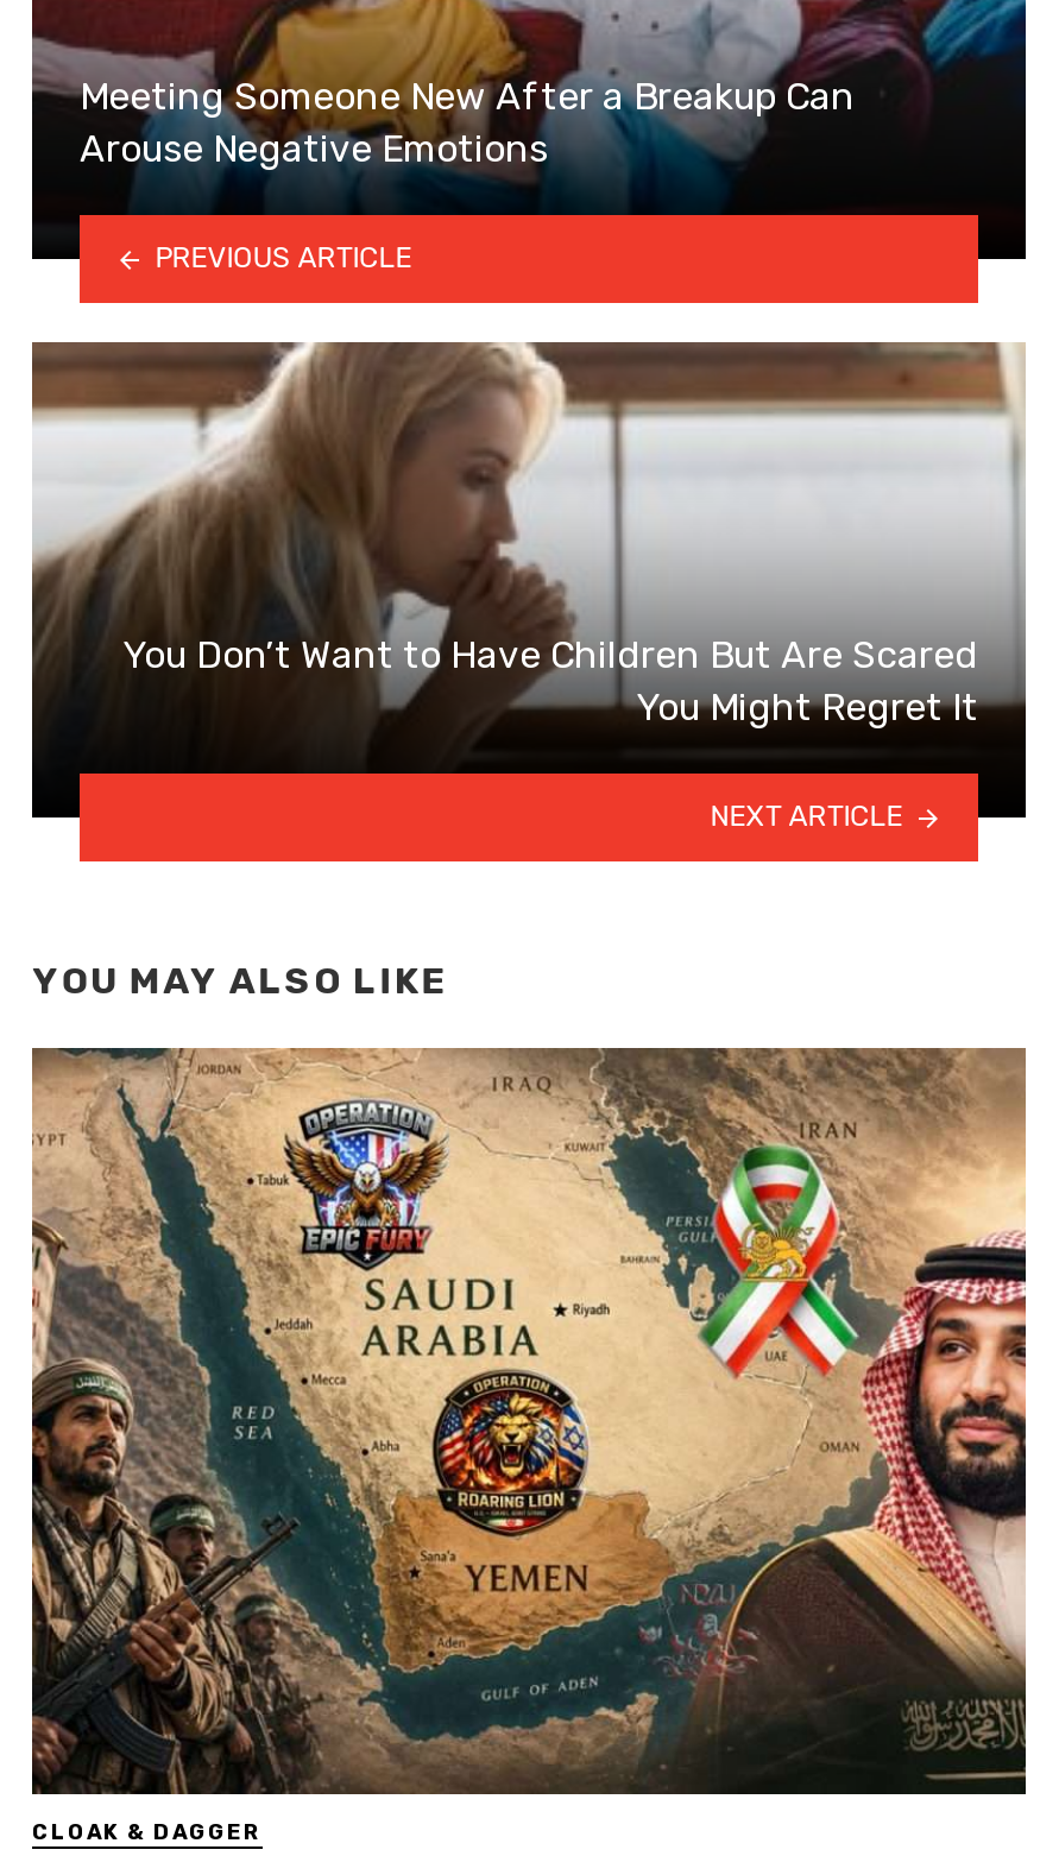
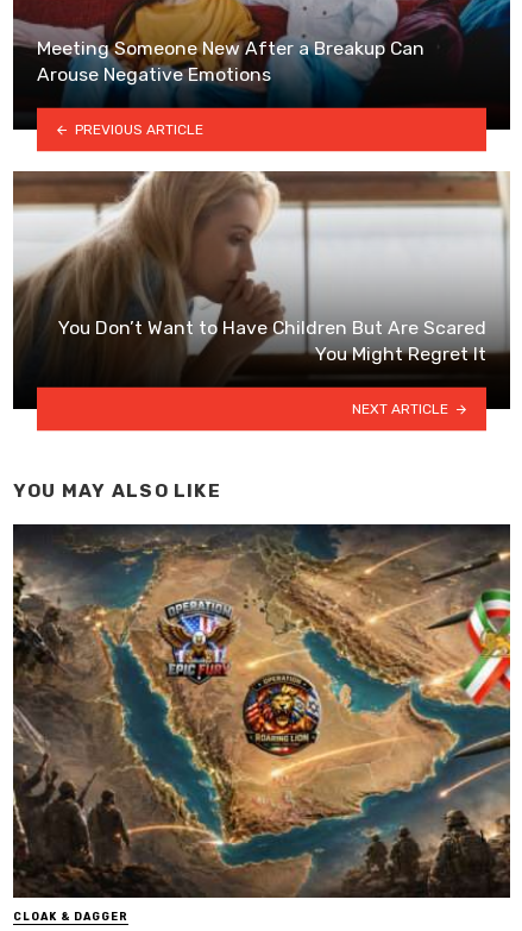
- [image]
+ [image]
